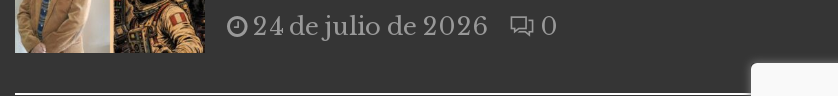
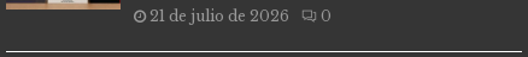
- 24 de julio de 2026 0
+ 21 de julio de 2026 0
